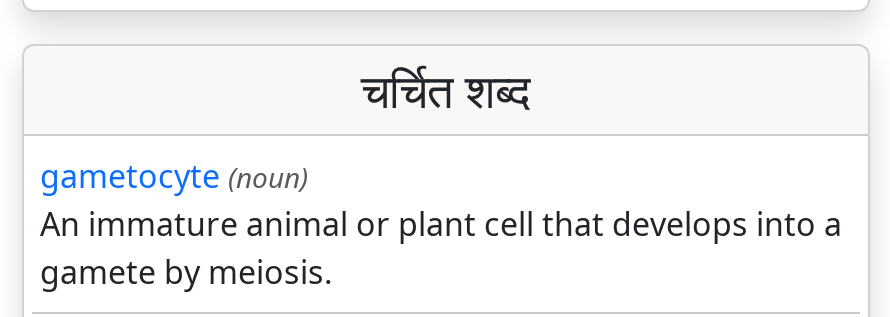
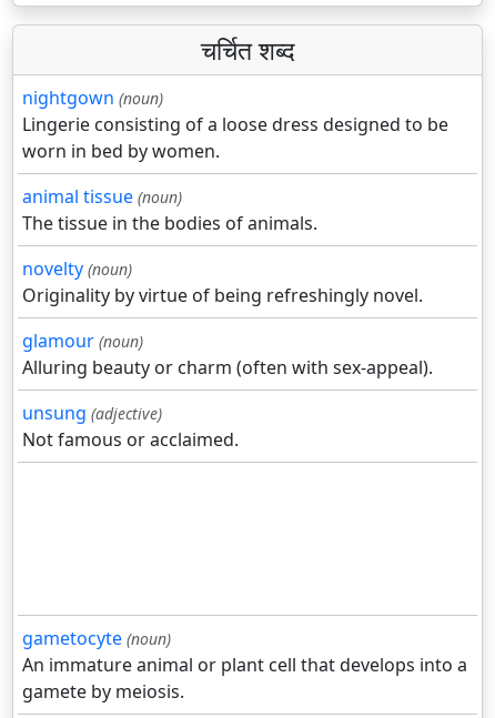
+ nightgown (noun)
+ Lingerie consisting of a loose dress designed to be
+ worn in bed by women.
+ animal tissue (noun)
+ The tissue in the bodies of animals.
+ novelty (noun)
+ Originality by virtue of being refreshingly novel.
+ glamour (noun)
+ Alluring beauty or charm (often with sex-appeal).
+ unsung (adjective)
+ Not famous or acclaimed.
